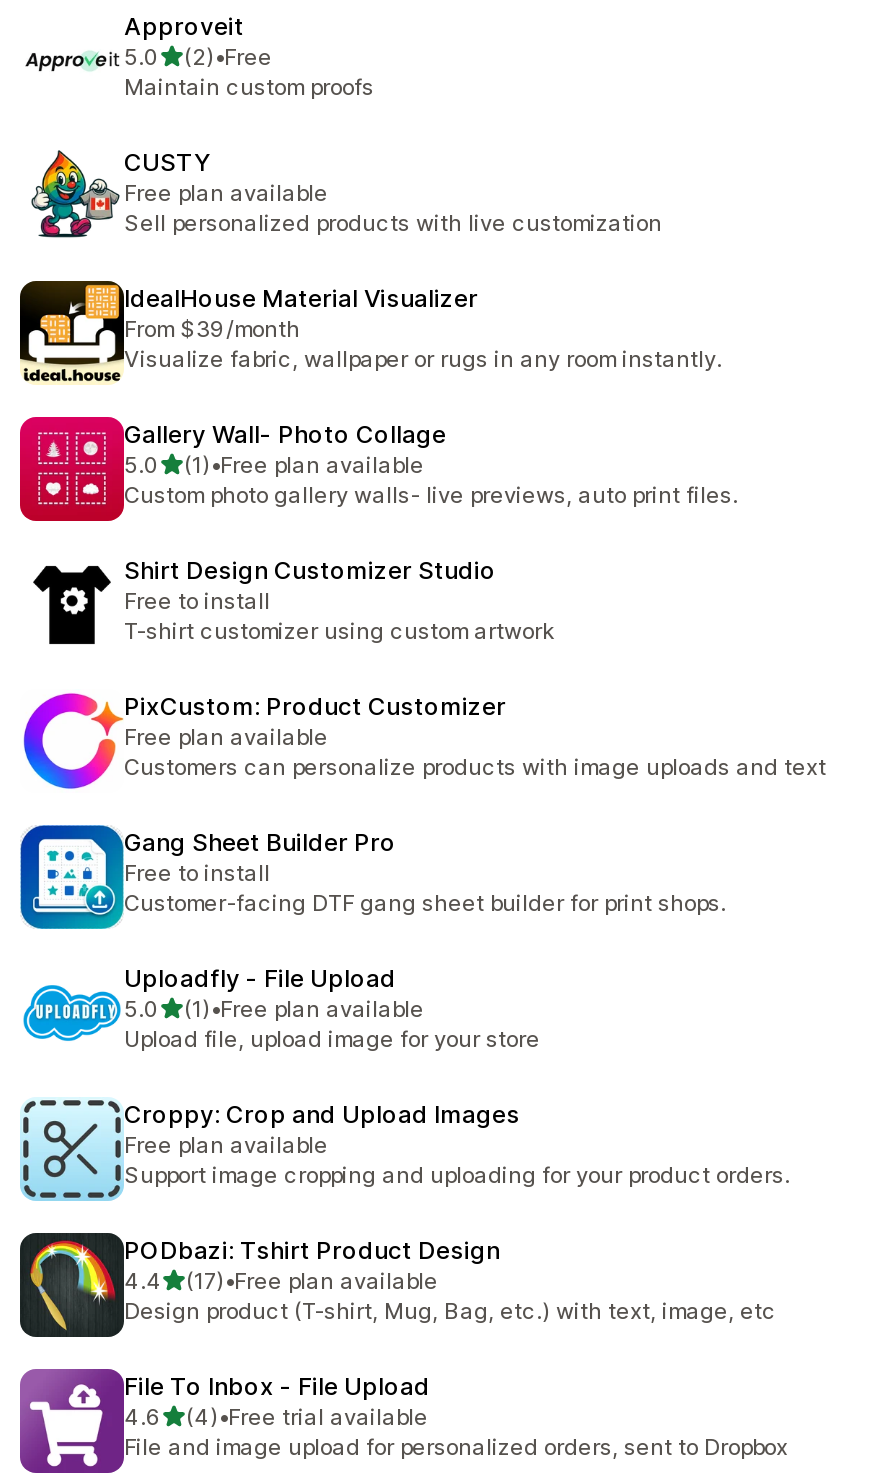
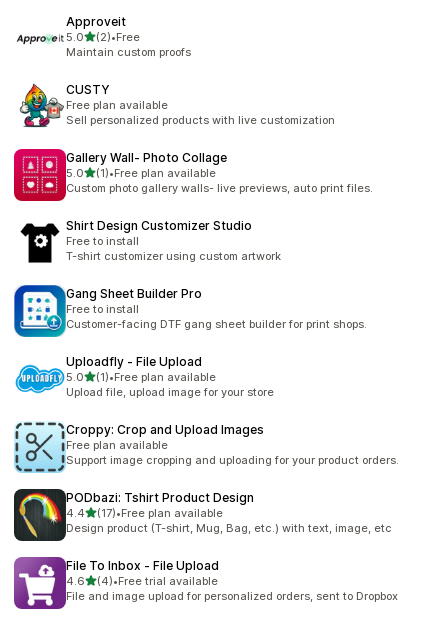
- [image]
- IdealHouse Material Visualizer
- From $39/month
- Visualize fabric, wallpaper or rugs in any room instantly.

- [image]
- PixCustom: Product Customizer
- Free plan available
- Customers can personalize products with image uploads and text
